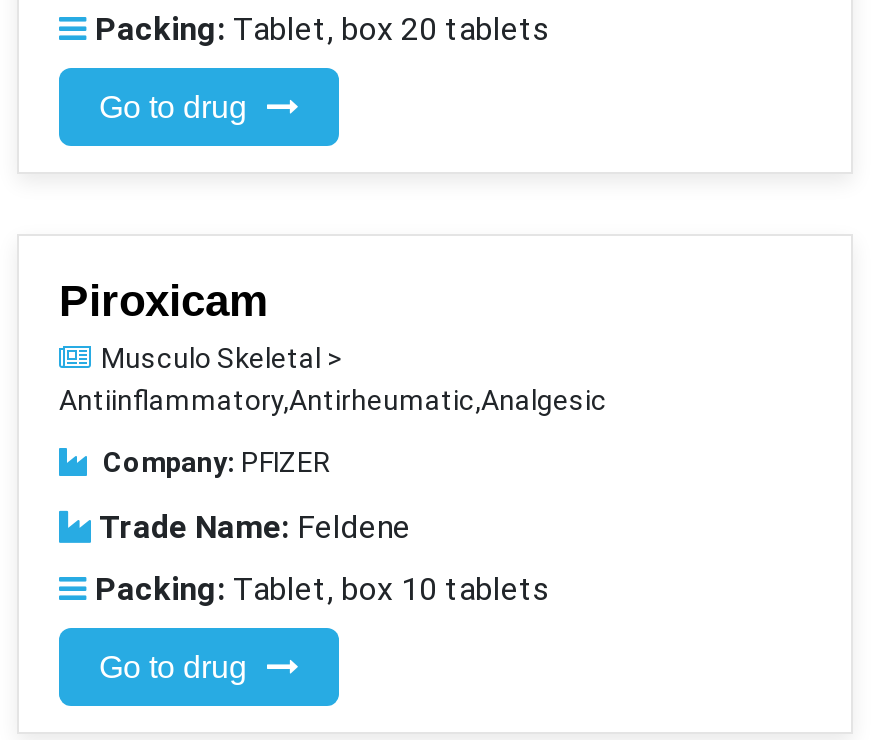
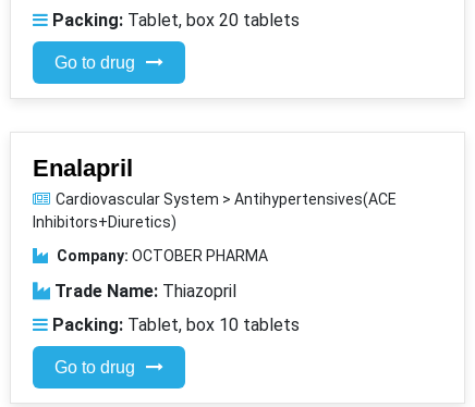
- Piroxicam
- Musculo Skeletal >
- Antiinflammatory,Antirheumatic,Analgesic
+ Enalapril
+ Cardiovascular System > Antihypertensives(ACE
+ Inhibitors+Diuretics)

- Company: PFIZER
+ Company: OCTOBER PHARMA

- Trade Name: Feldene
+ Trade Name: Thiazopril
